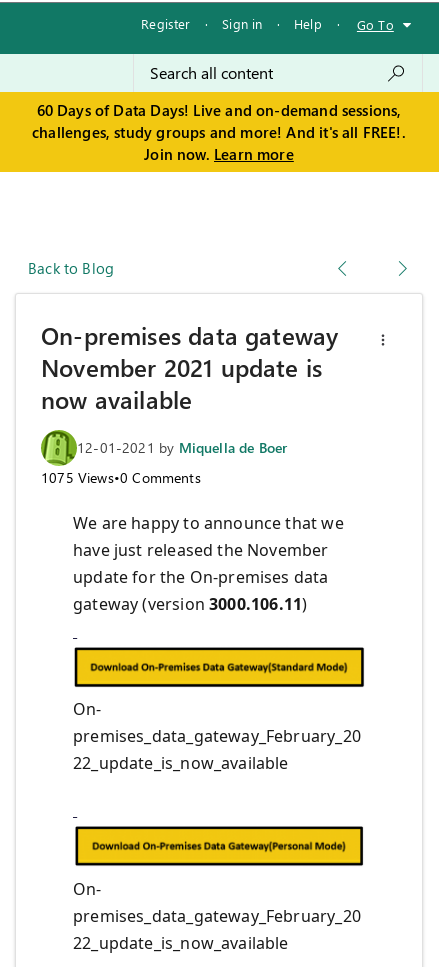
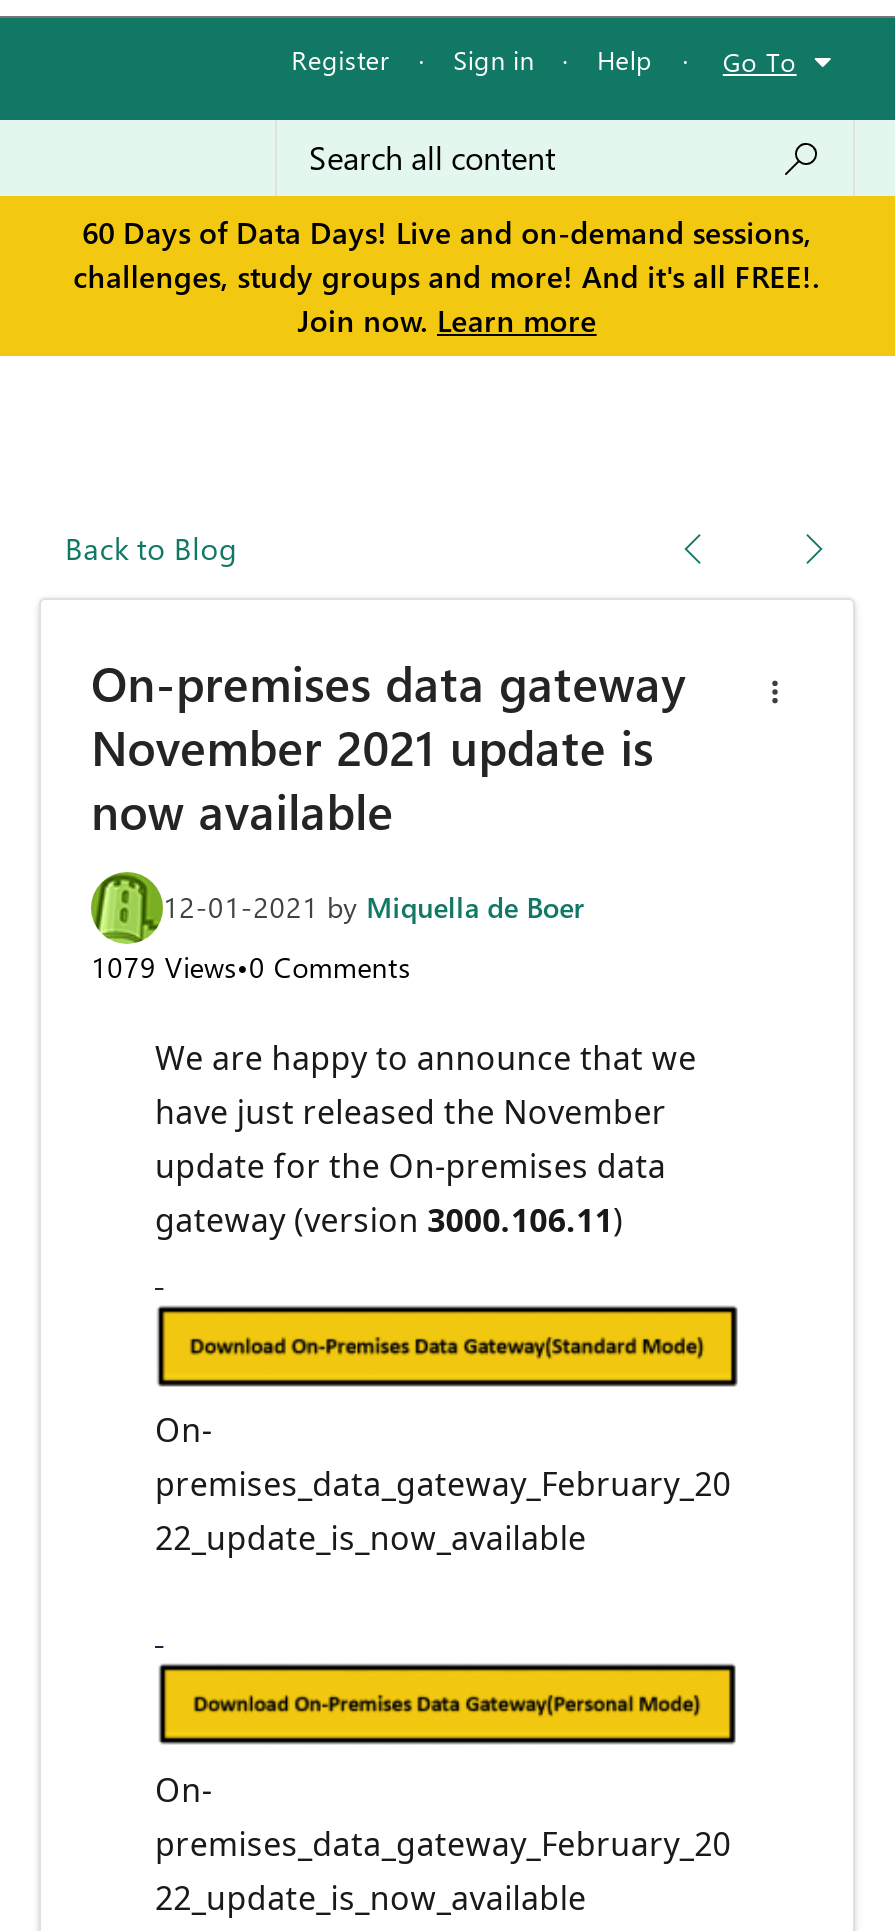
- 1075 Views•0 Comments
+ 1079 Views•0 Comments
